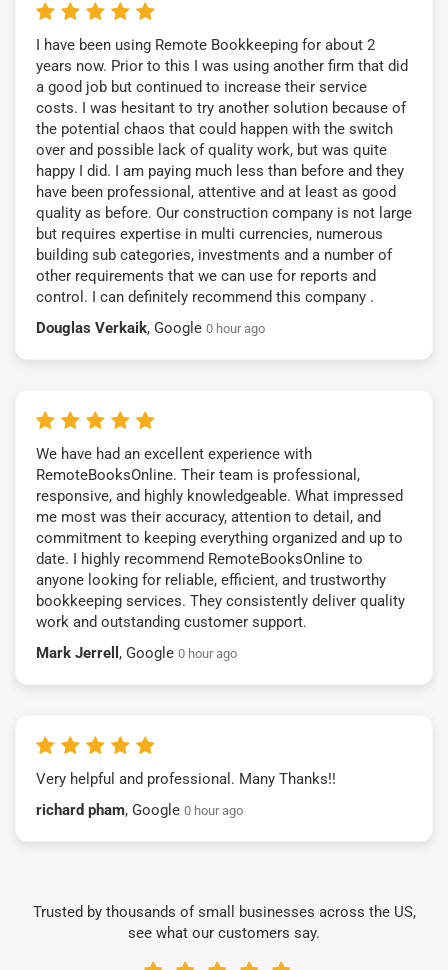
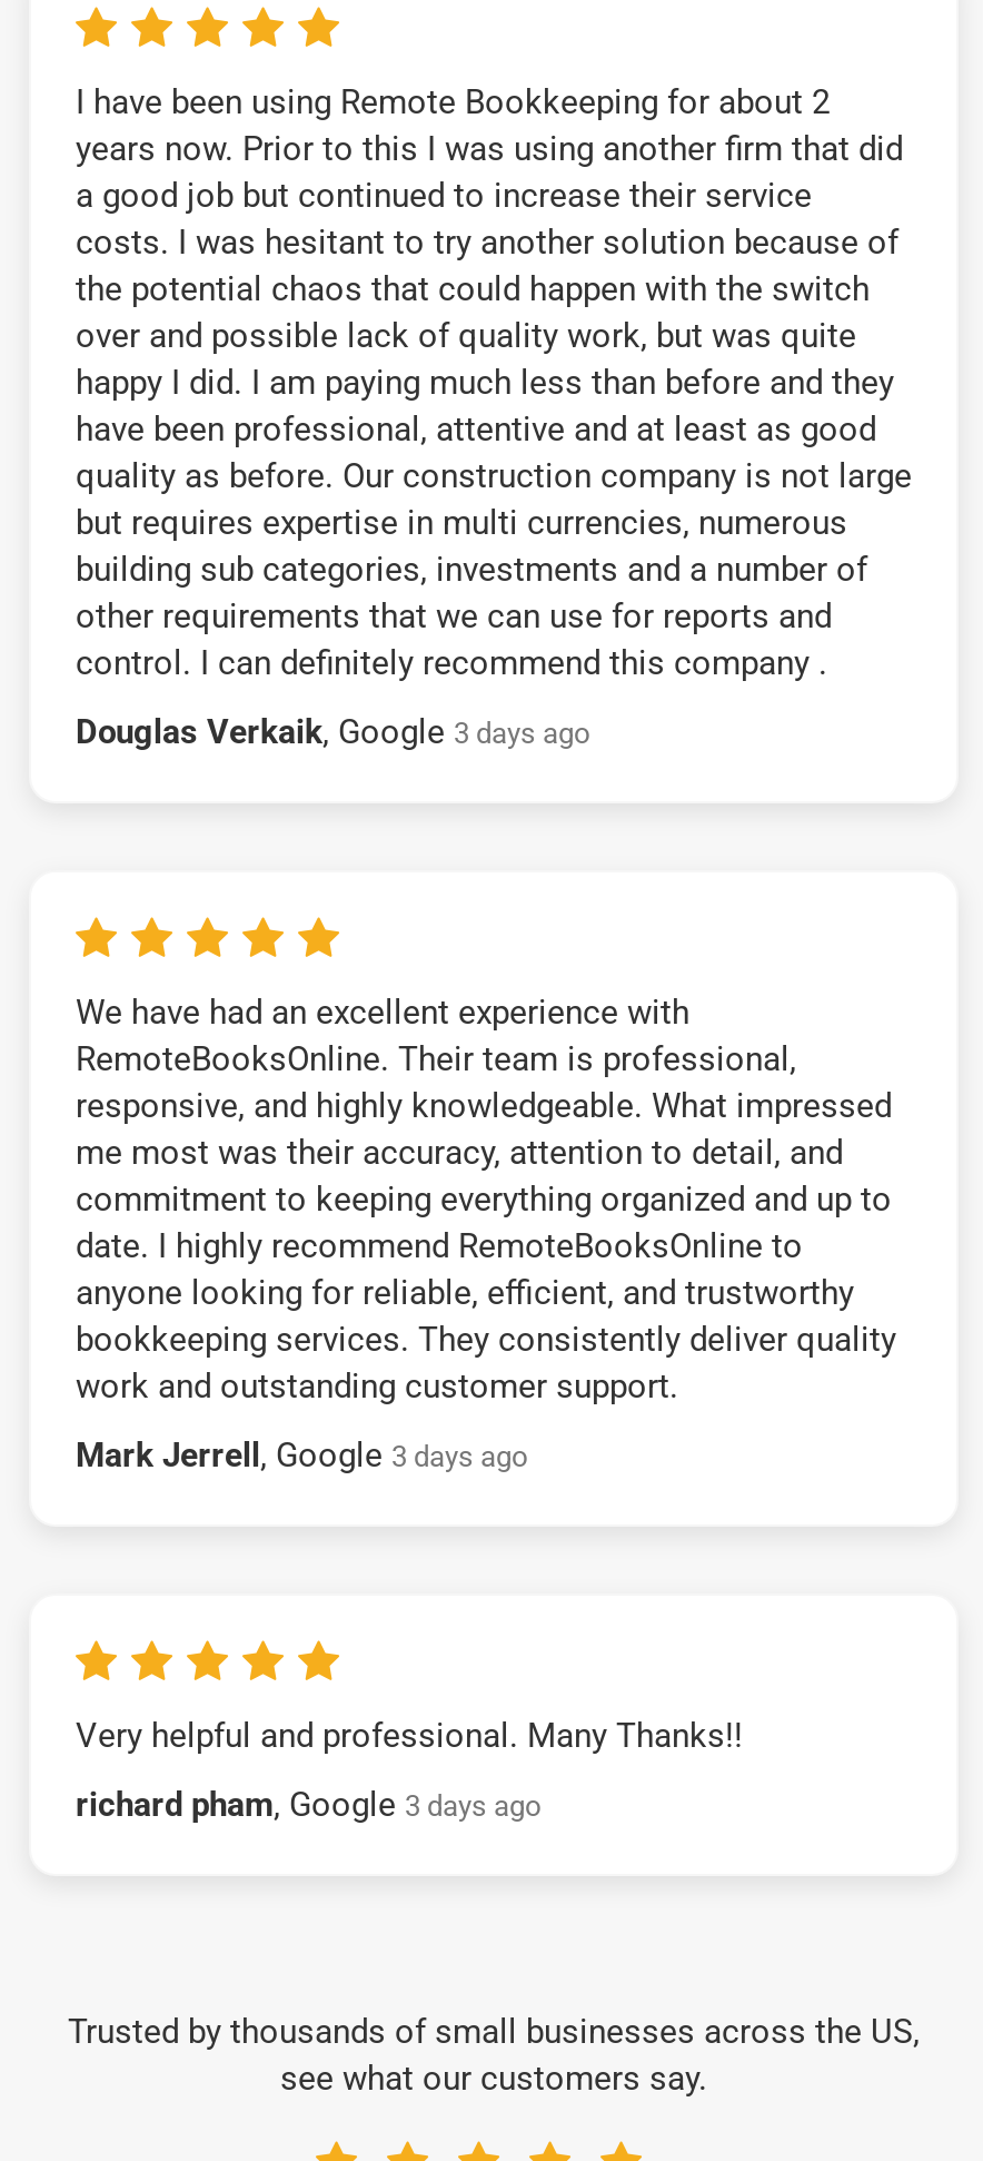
- Douglas Verkaik, Google 0 hour ago
+ Douglas Verkaik, Google 3 days ago

- Mark Jerrell, Google 0 hour ago
+ Mark Jerrell, Google 3 days ago

- richard pham, Google 0 hour ago
+ richard pham, Google 3 days ago
